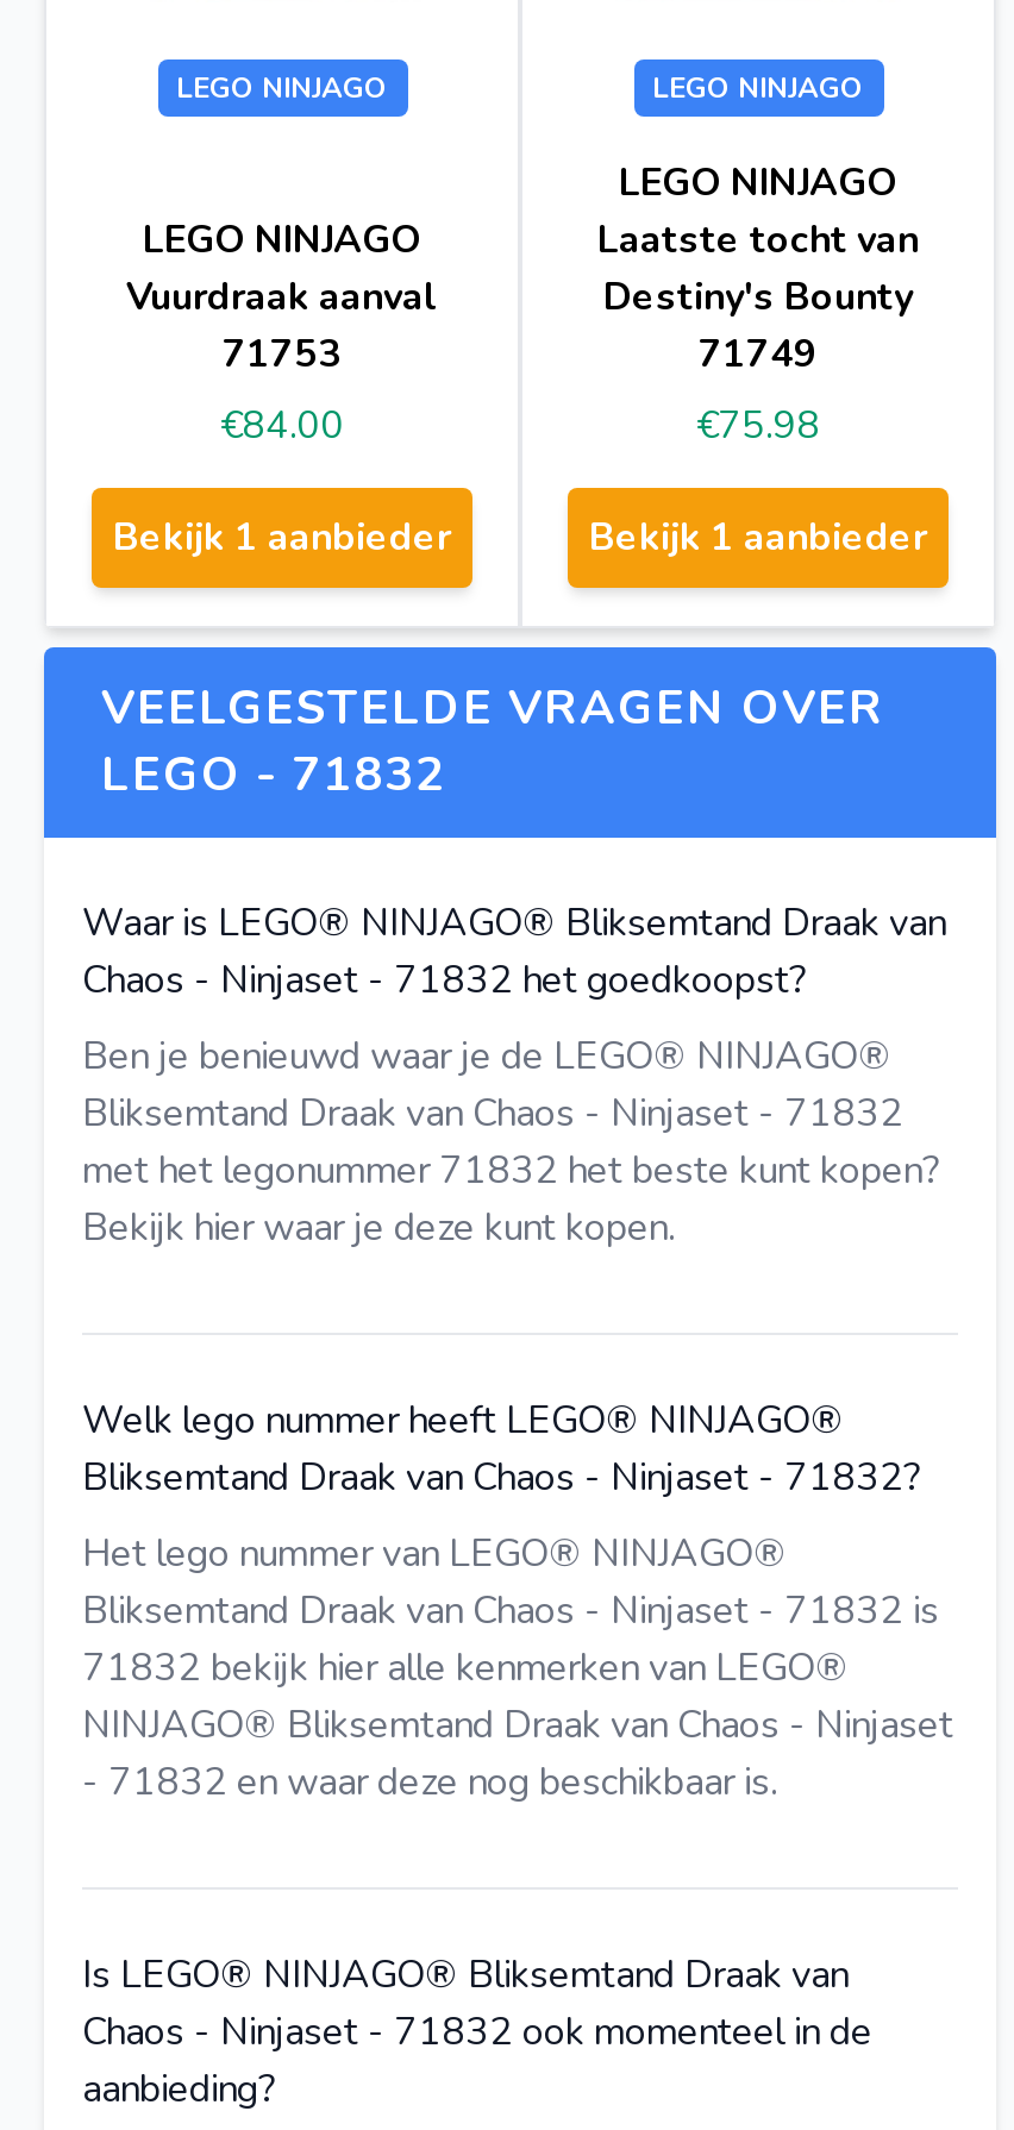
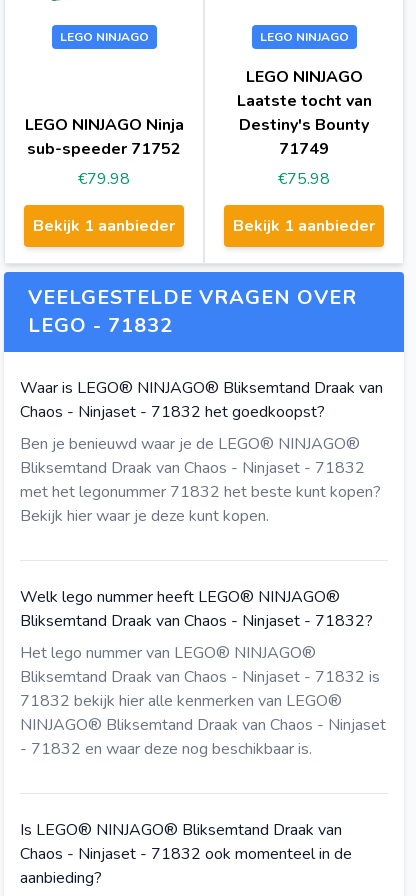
- LEGO NINJAGO
- Vuurdraak aanval
- 71753
- €84.00
+ LEGO NINJAGO Ninja
+ sub-speeder 71752
+ €79.98
